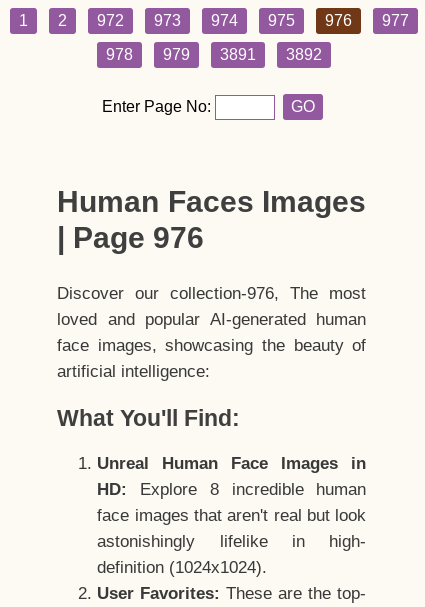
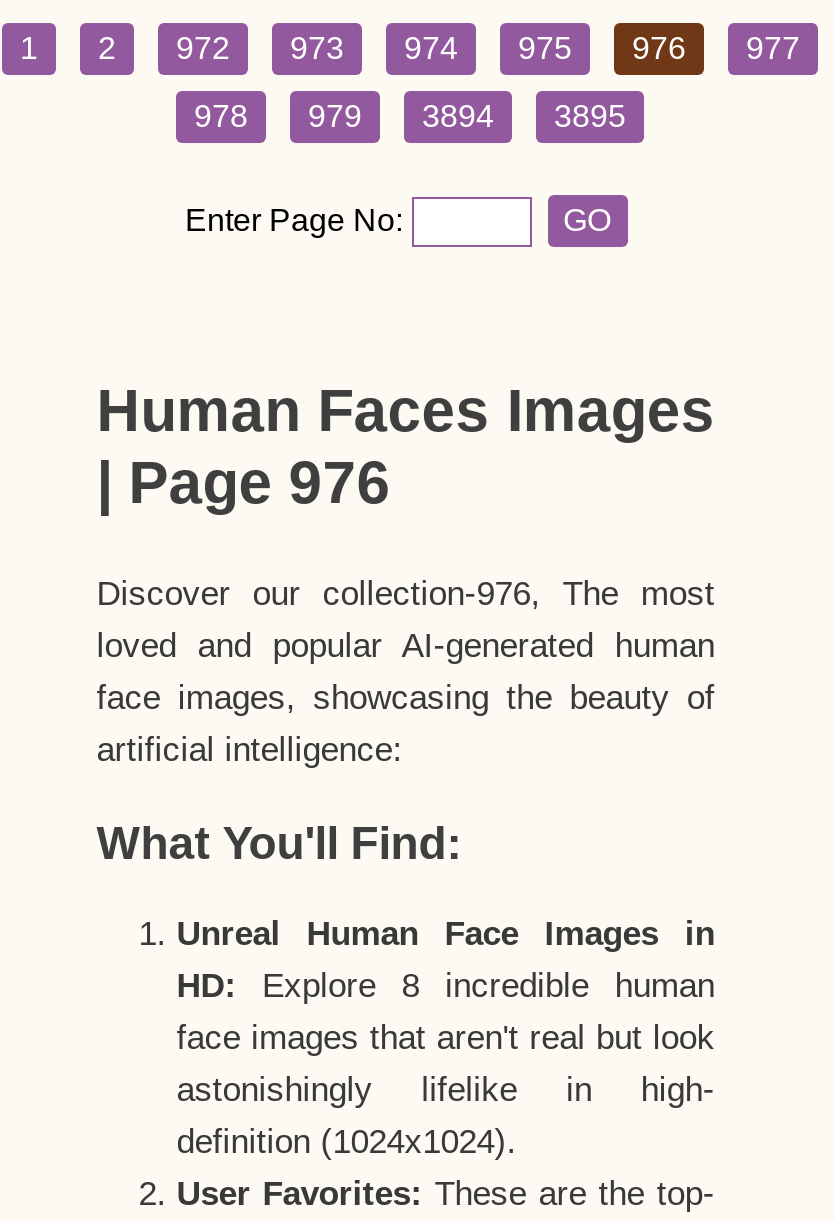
- 3891
+ 3894

- 3892
+ 3895
